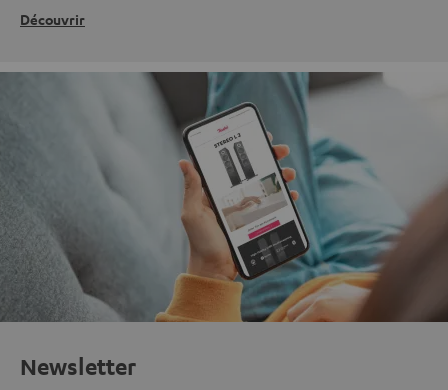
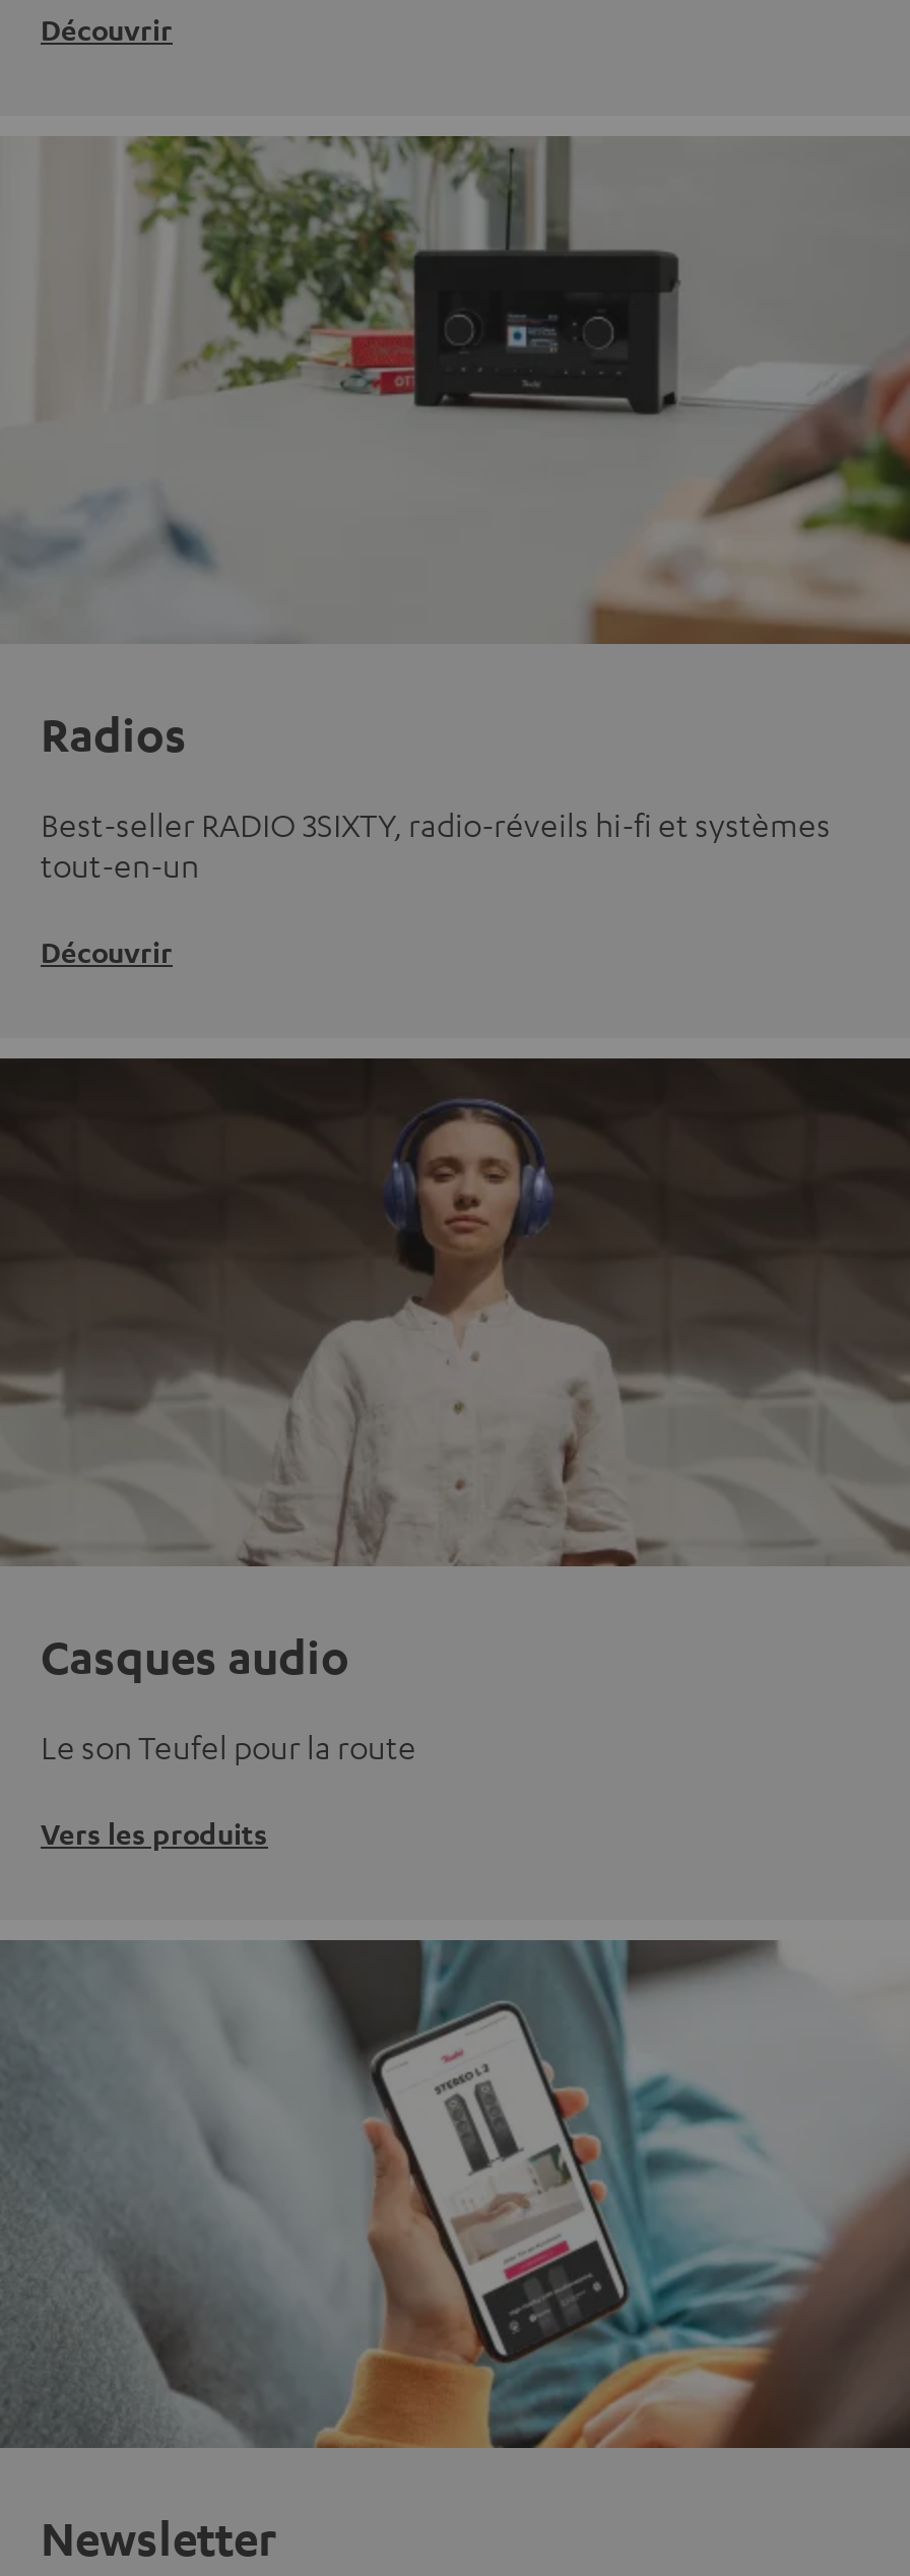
+ [image]
+ Radios
+ Best-seller RADIO 3SIXTY, radio-réveils hi-fi et systèmes
+ tout-en-un
+ Découvrir

+ [image]
+ Casques audio
+ Le son Teufel pour la route
+ Vers les produits
